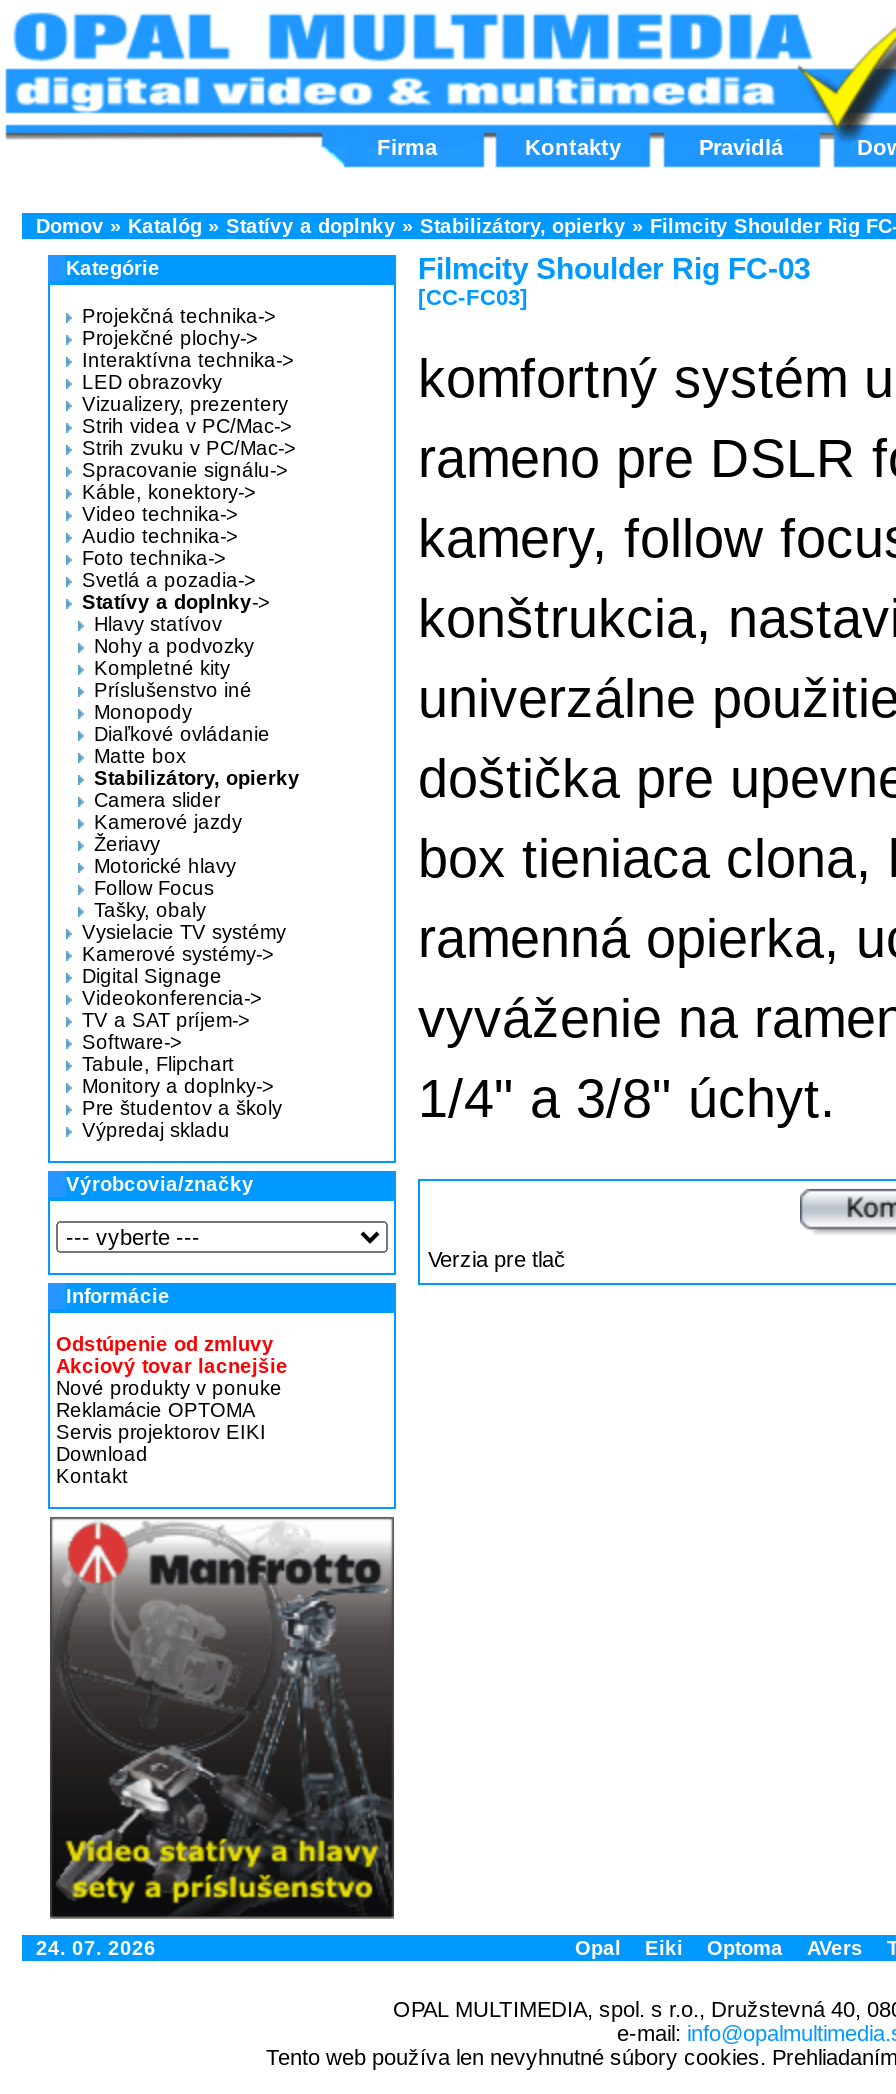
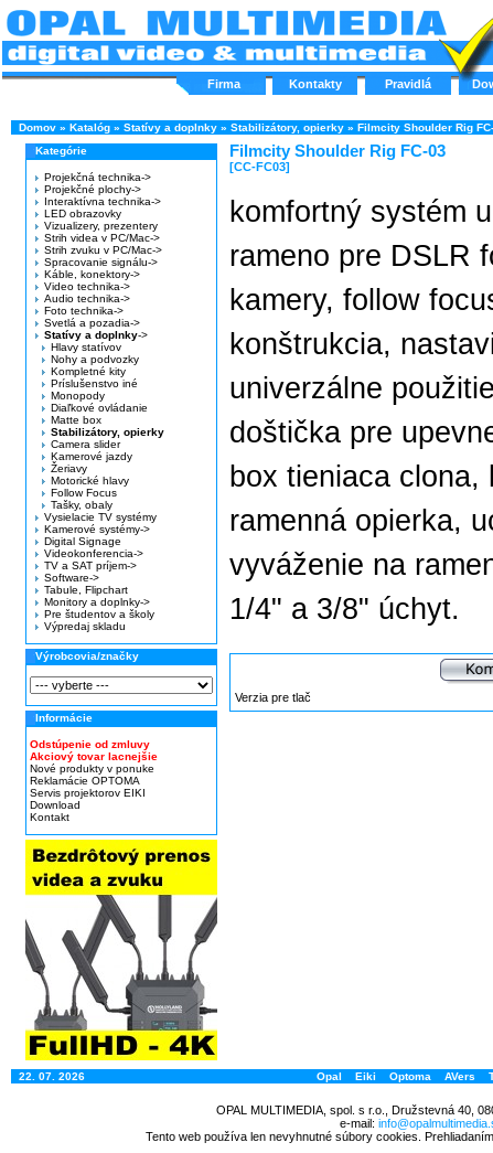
- [image]
- 24. 07. 2026
+ [image]
+ 22. 07. 2026
